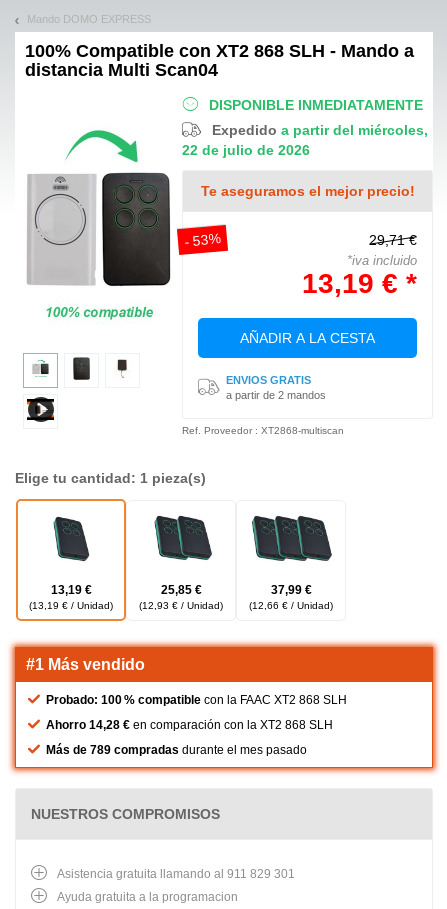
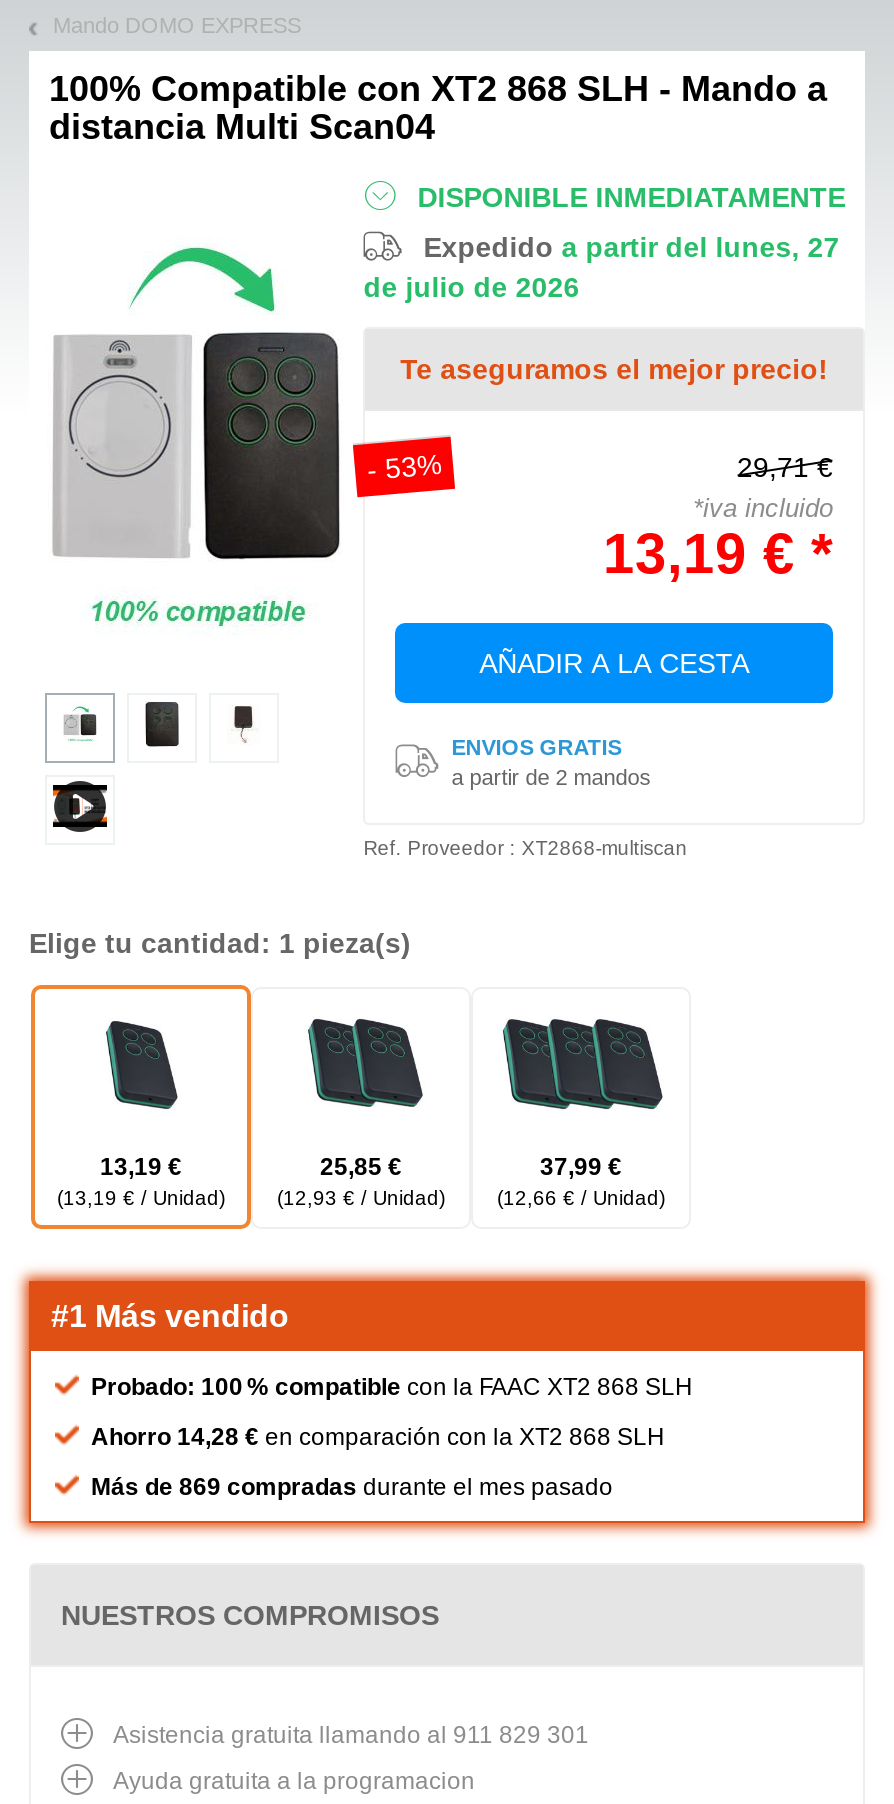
- Expedido a partir del miércoles,
- 22 de julio de 2026
+ Expedido a partir del lunes, 27
+ de julio de 2026

- Más de 789 compradas durante el mes pasado
+ Más de 869 compradas durante el mes pasado
